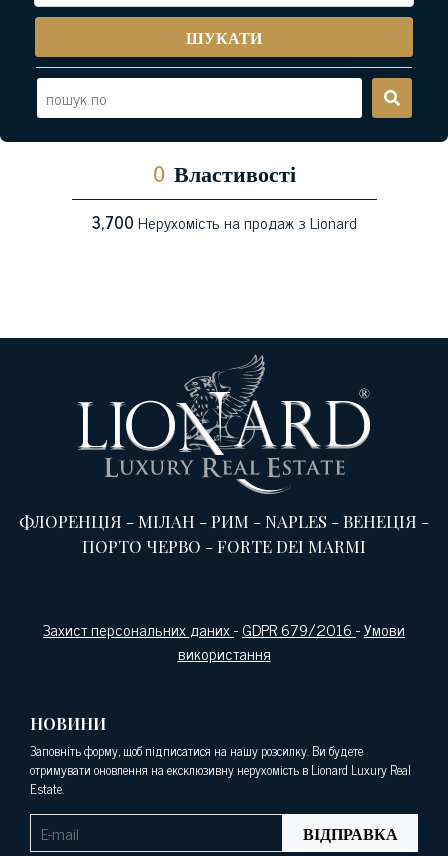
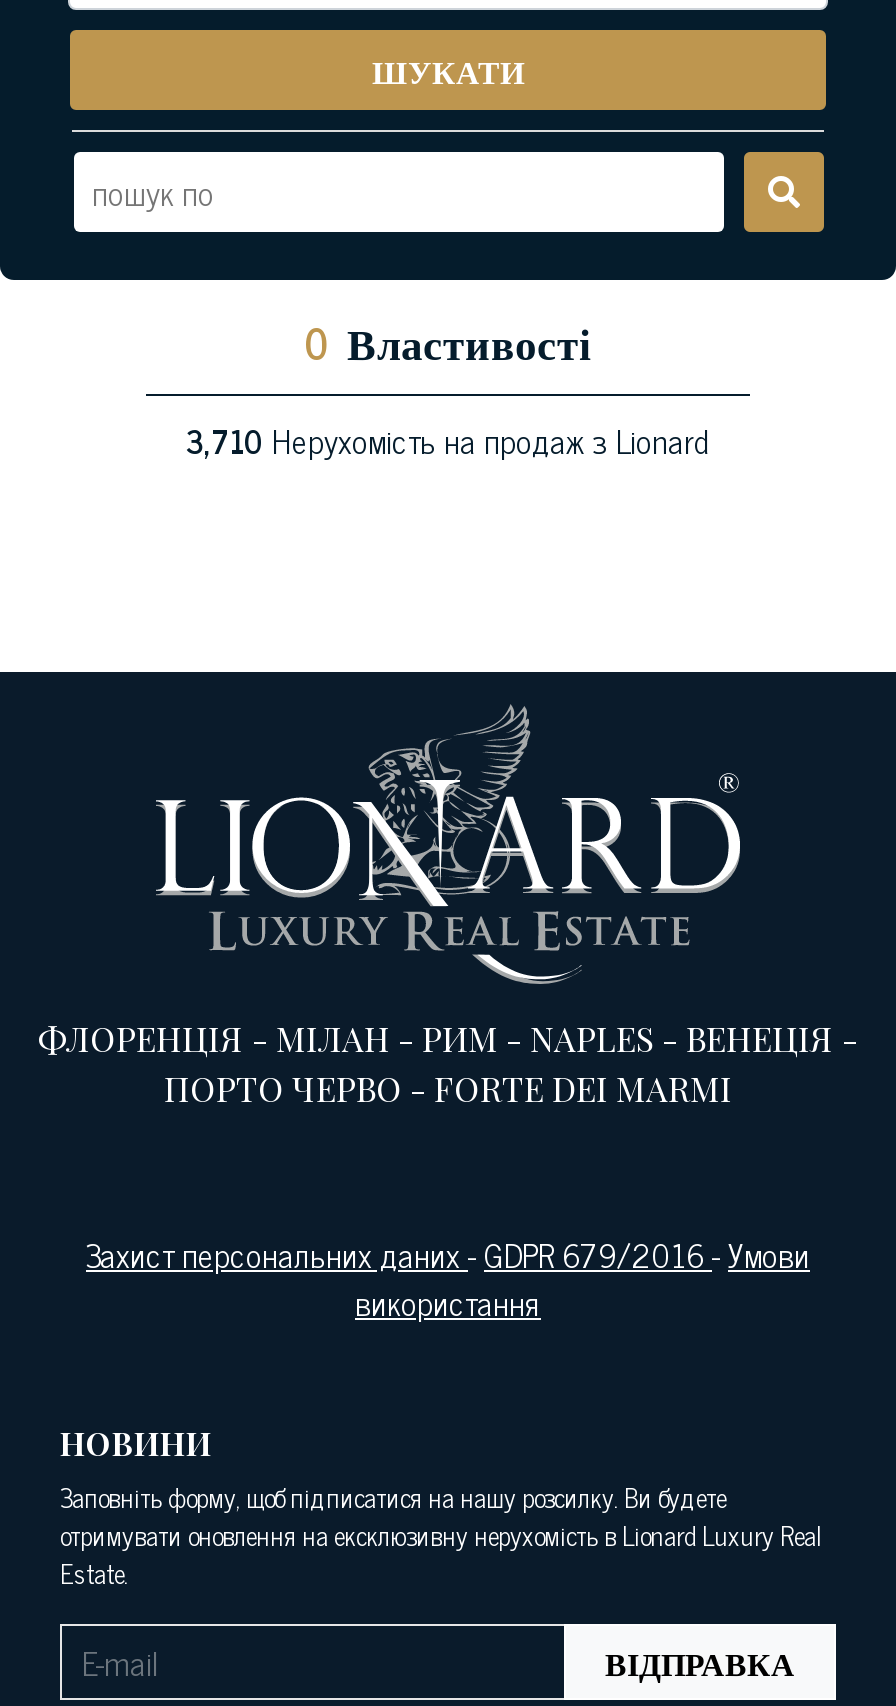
- 3,700 Нерухомість на продаж з Lionard
+ 3,710 Нерухомість на продаж з Lionard
